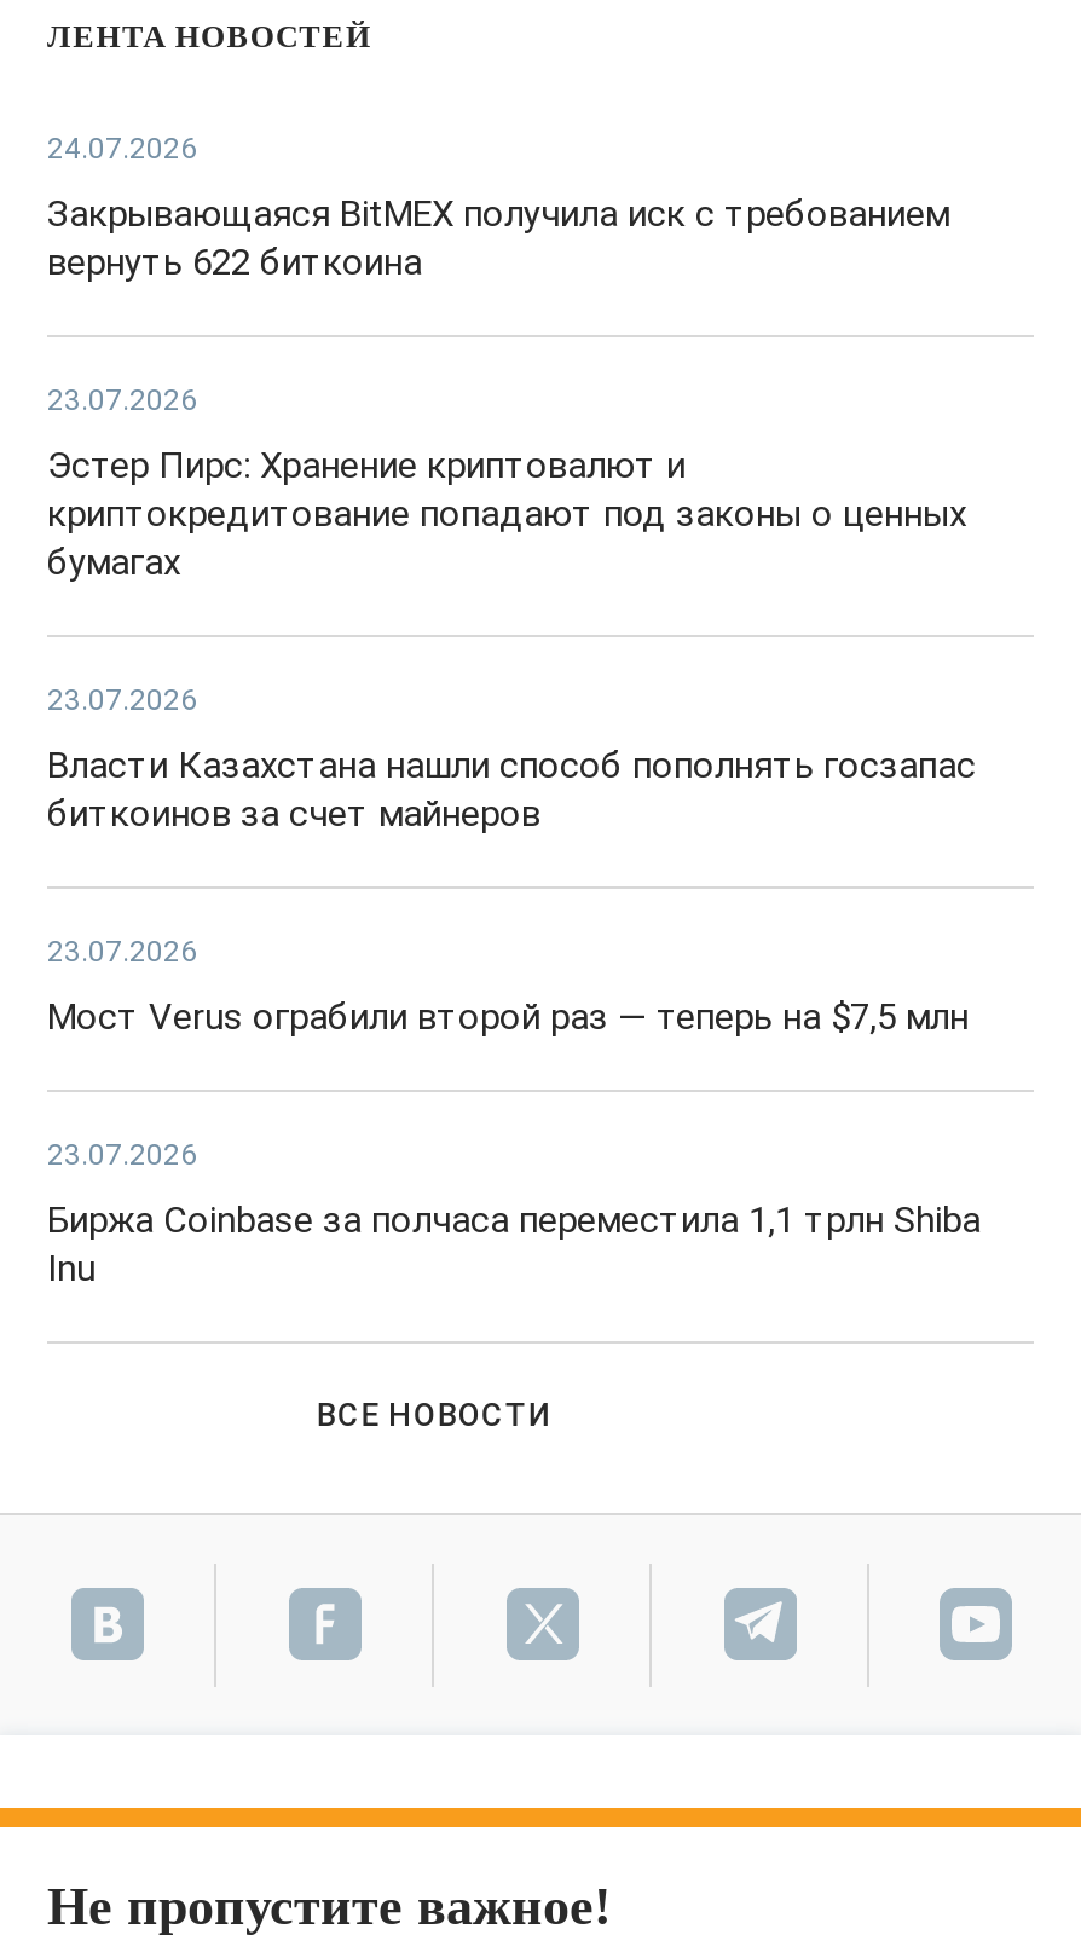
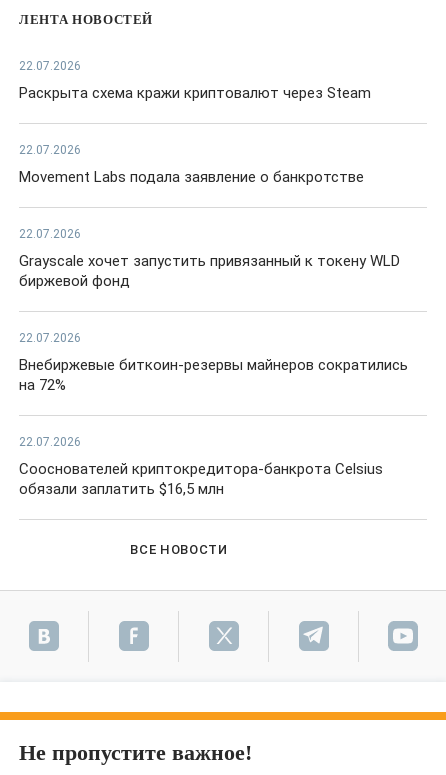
- 24.07.2026
+ 22.07.2026

- Закрывающаяся BitMEX получила иск с требованием
- вернуть 622 биткоина
+ Раскрыта схема кражи криптовалют через Steam

- 23.07.2026
+ 22.07.2026

- Эстер Пирс: Хранение криптовалют и
- криптокредитование попадают под законы о ценных
- бумагах
+ Movement Labs подала заявление о банкротстве

- 23.07.2026
+ 22.07.2026

- Власти Казахстана нашли способ пополнять госзапас
- биткоинов за счет майнеров
+ Grayscale хочет запустить привязанный к токену WLD
+ биржевой фонд

- 23.07.2026
+ 22.07.2026

- Мост Verus ограбили второй раз — теперь на $7,5 млн
+ Внебиржевые биткоин-резервы майнеров сократились
+ на 72%

- 23.07.2026
+ 22.07.2026

- Биржа Coinbase за полчаса переместила 1,1 трлн Shiba
- Inu
+ Сооснователей криптокредитора-банкрота Celsius
+ обязали заплатить $16,5 млн
